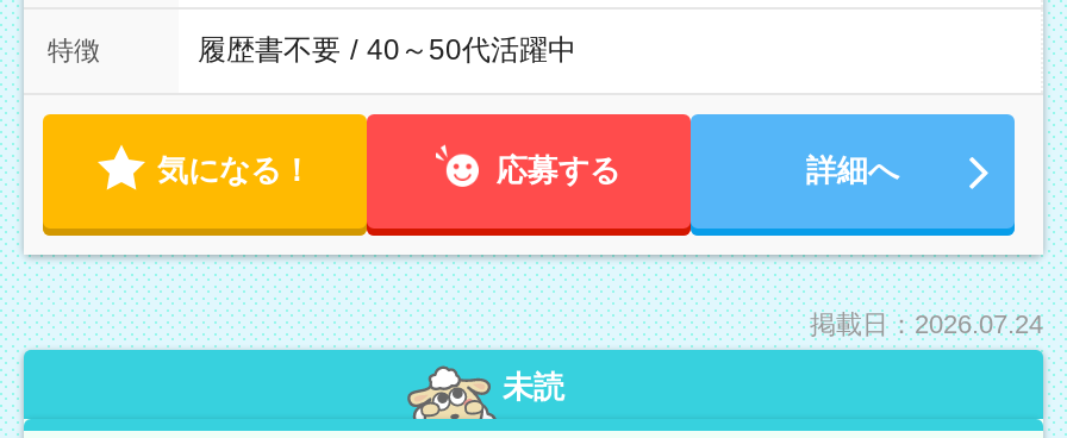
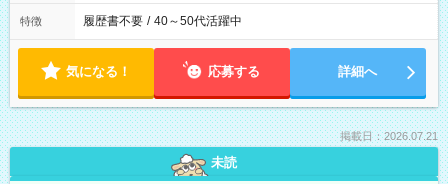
- 掲載日：2026.07.24
+ 掲載日：2026.07.21
